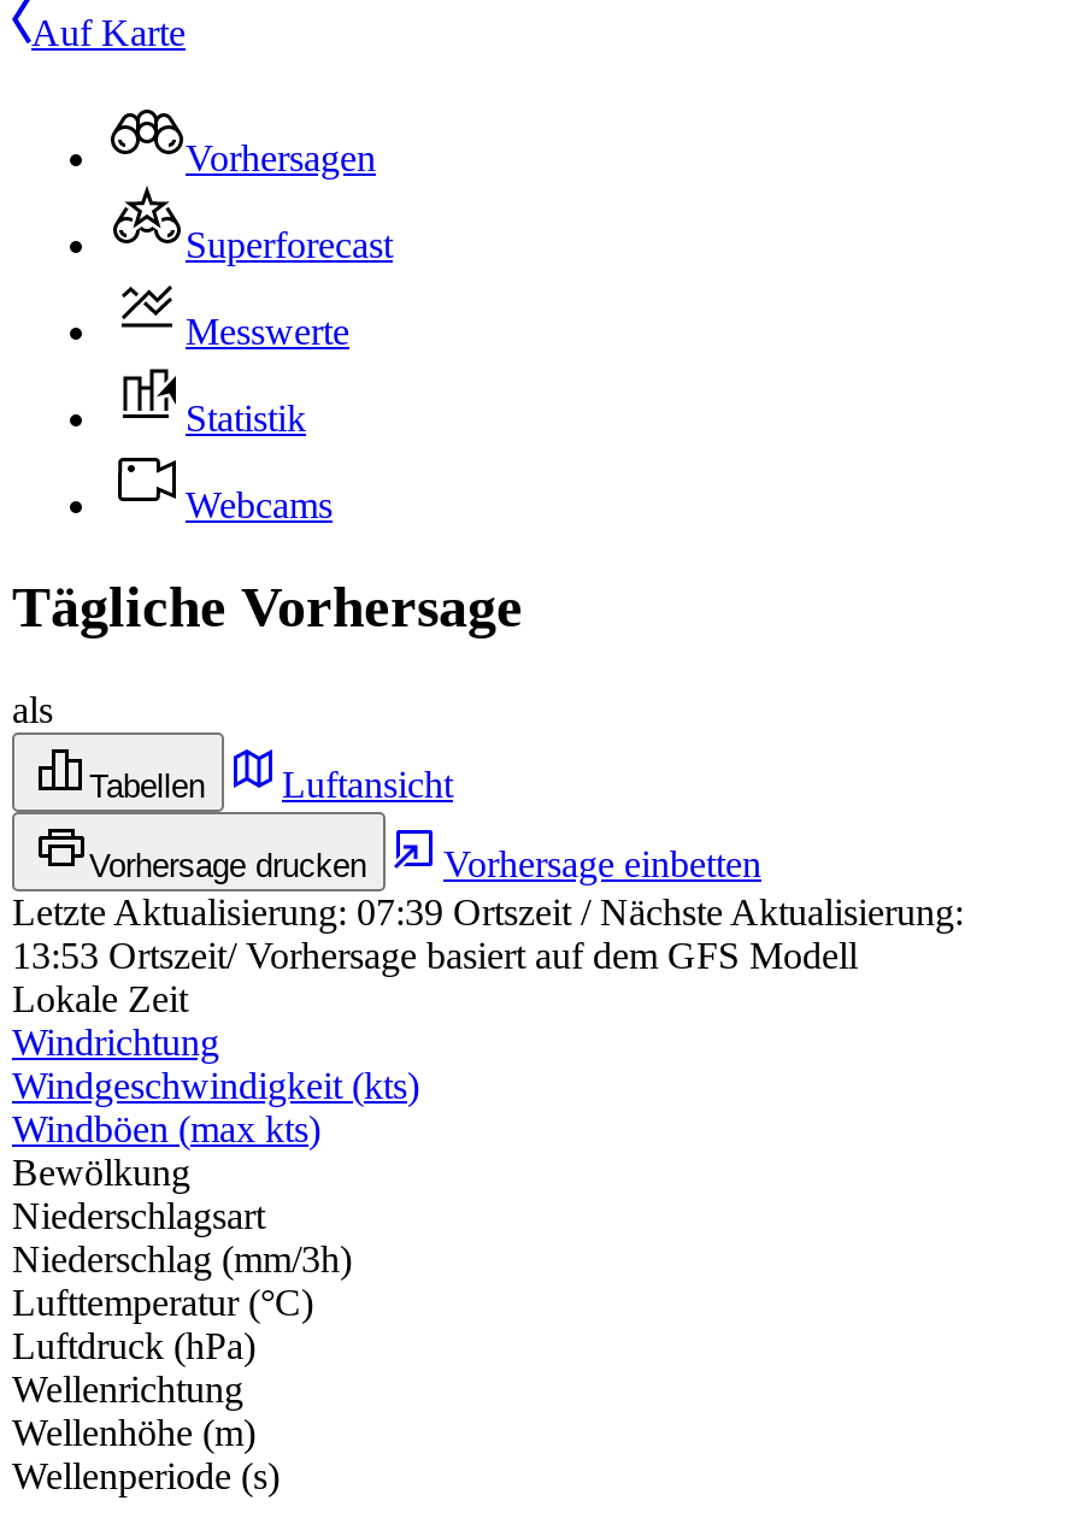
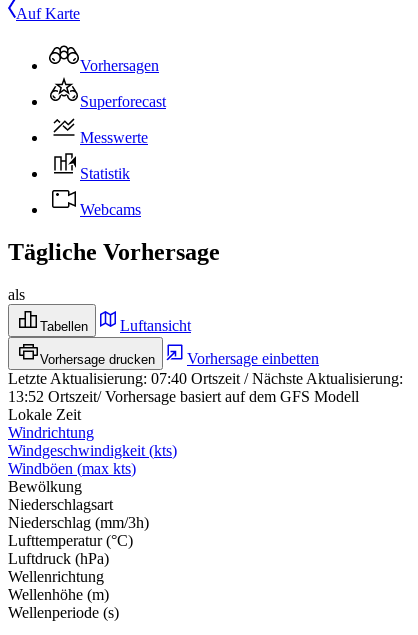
- Letzte Aktualisierung:07:39 Ortszeit / Nächste Aktualisierung:
+ Letzte Aktualisierung:07:40 Ortszeit / Nächste Aktualisierung:

- 13:53 Ortszeit/ Vorhersage basiert auf dem GFS Modell
+ 13:52 Ortszeit/ Vorhersage basiert auf dem GFS Modell
